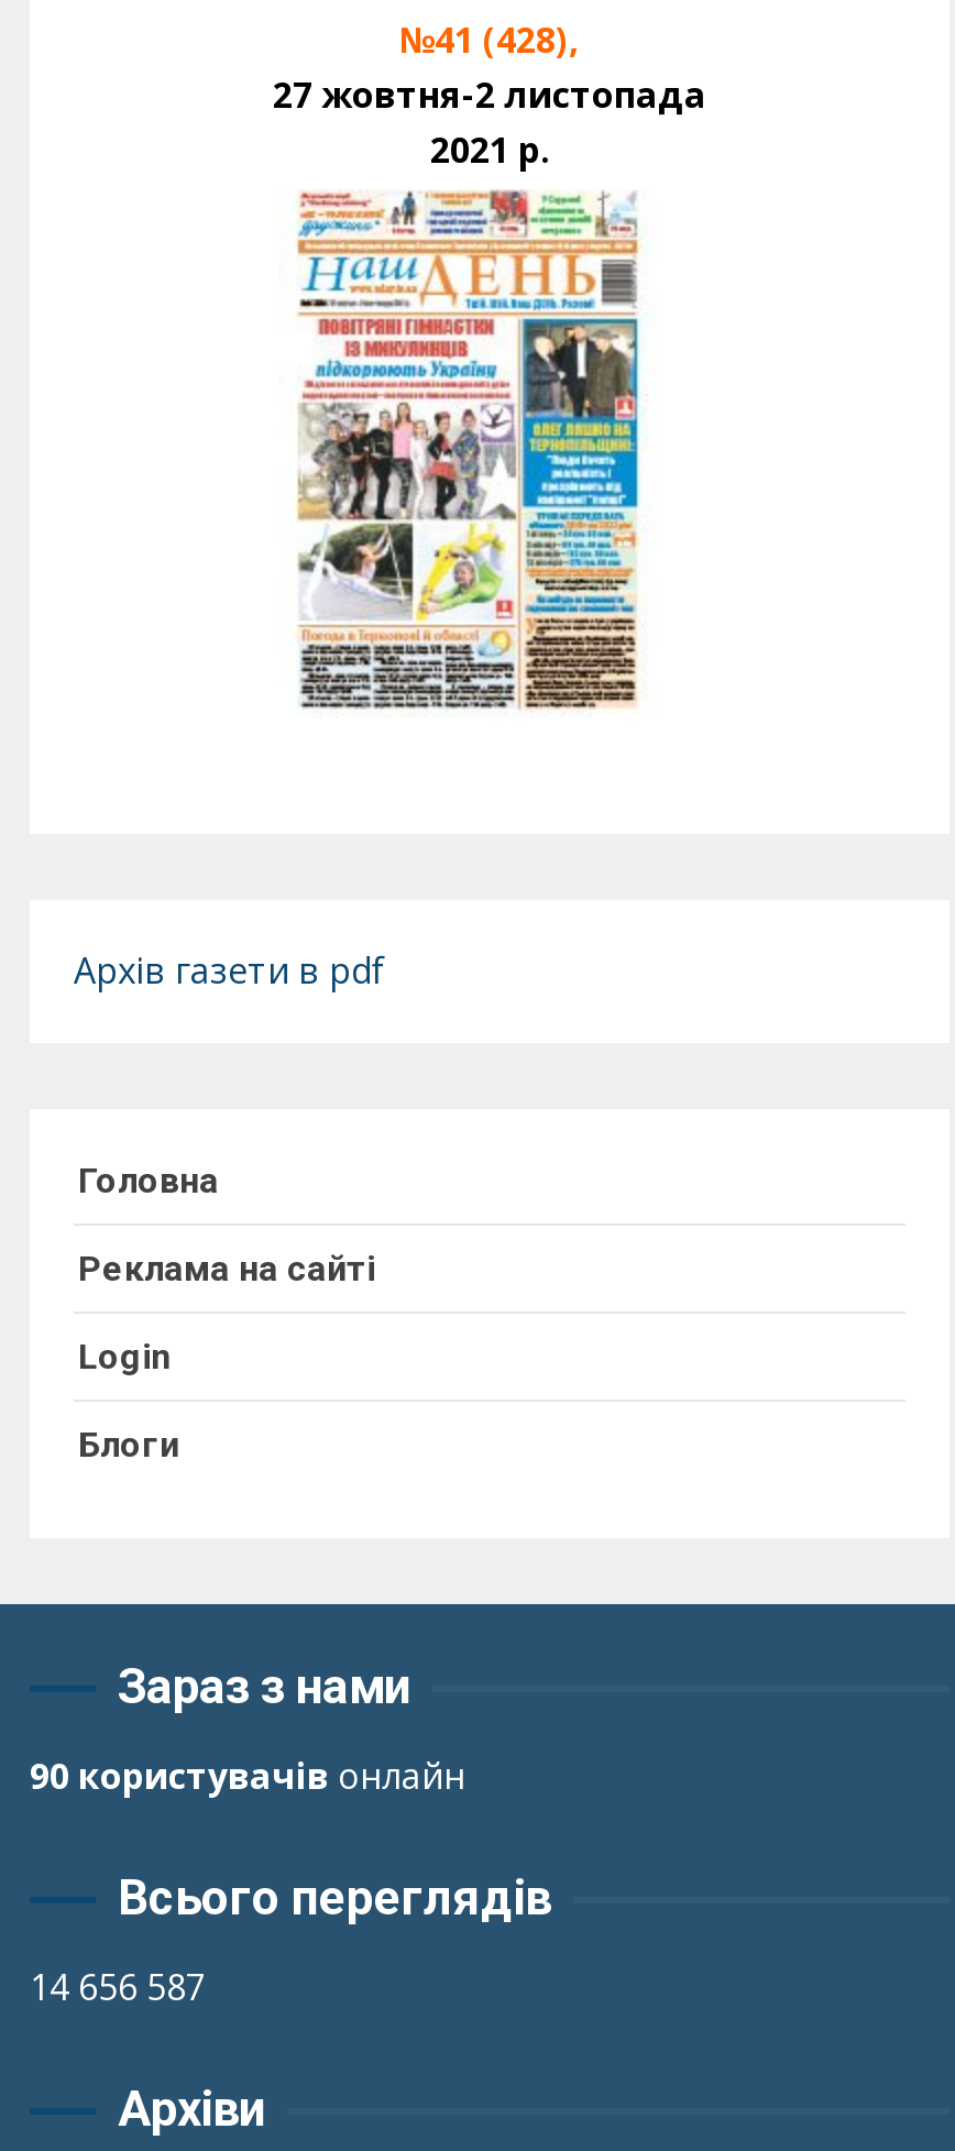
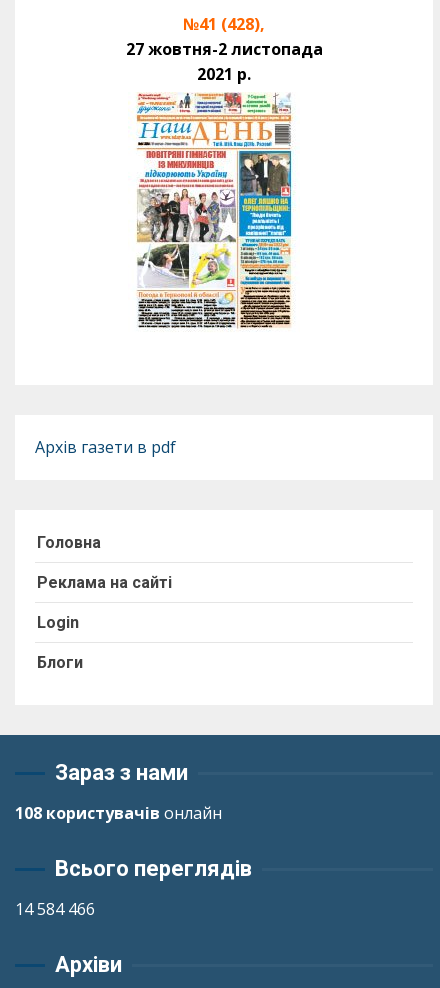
- 90 користувачів онлайн
+ 108 користувачів онлайн

- 14 656 587
+ 14 584 466
